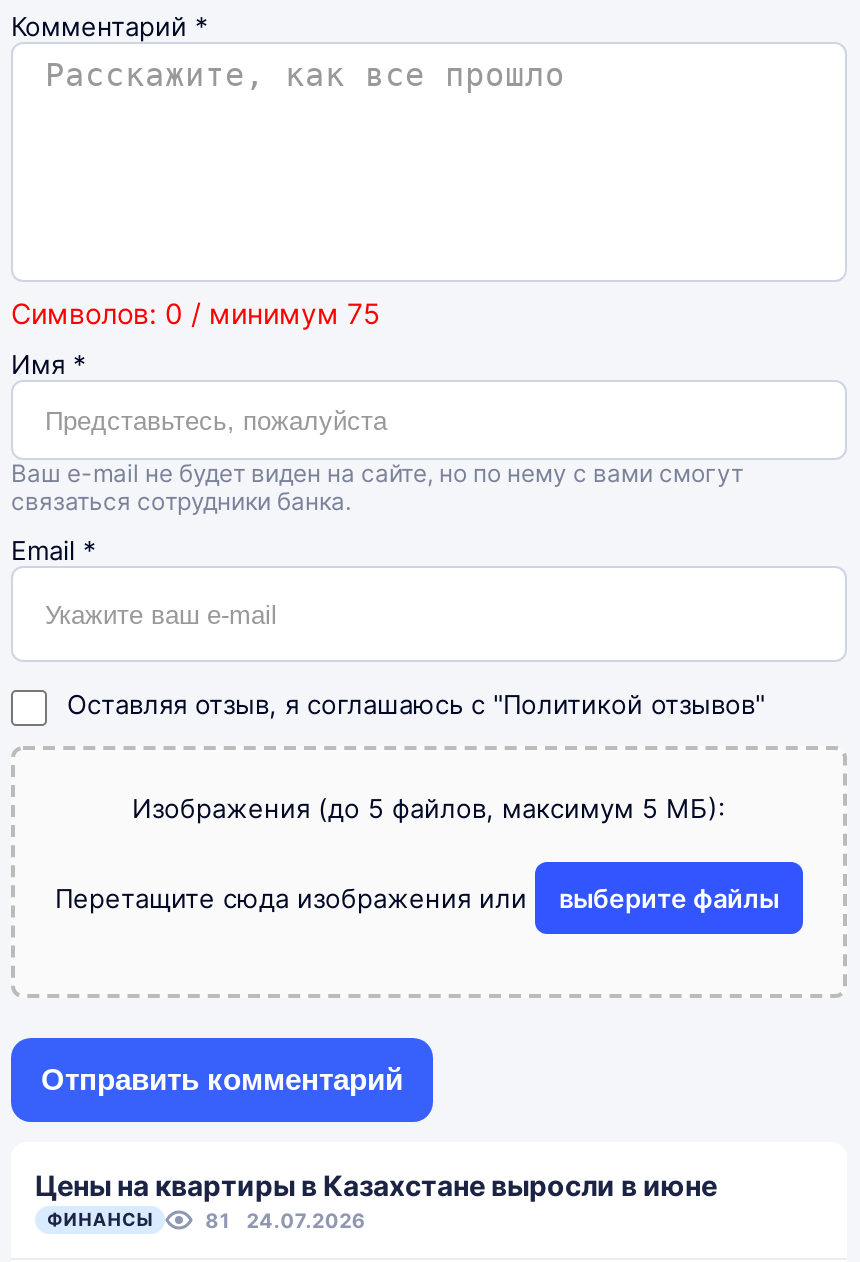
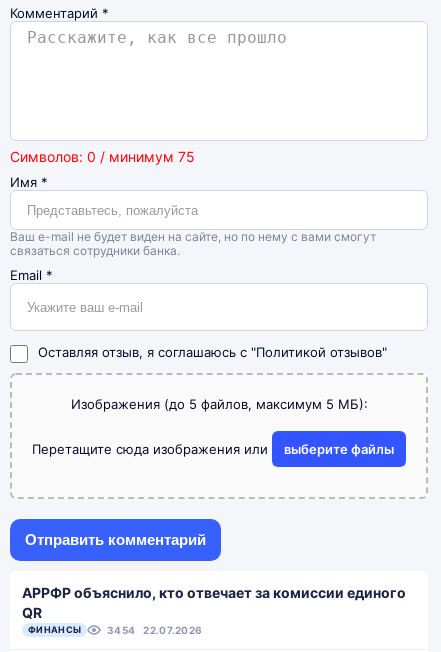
- Цены на квартиры в Казахстане выросли в июне
+ АРРФР объяснило, кто отвечает за комиссии единого
+ QR

- 81
- 24.07.2026
+ 3454
+ 22.07.2026
